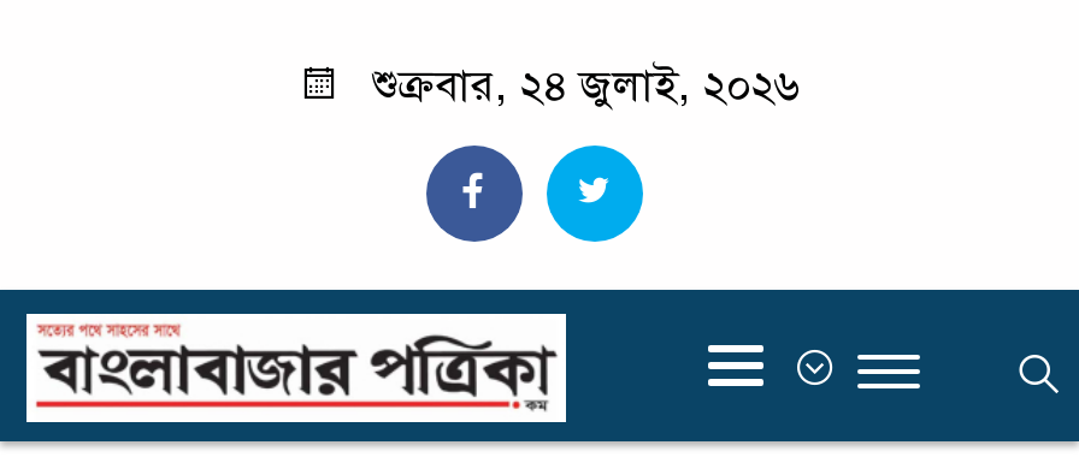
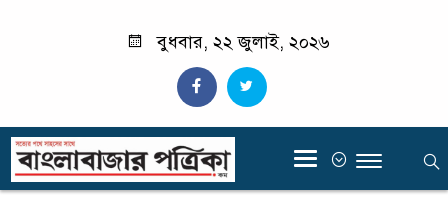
- শুক্রবার, ২৪ জুলাই, ২০২৬
+ বুধবার, ২২ জুলাই, ২০২৬
